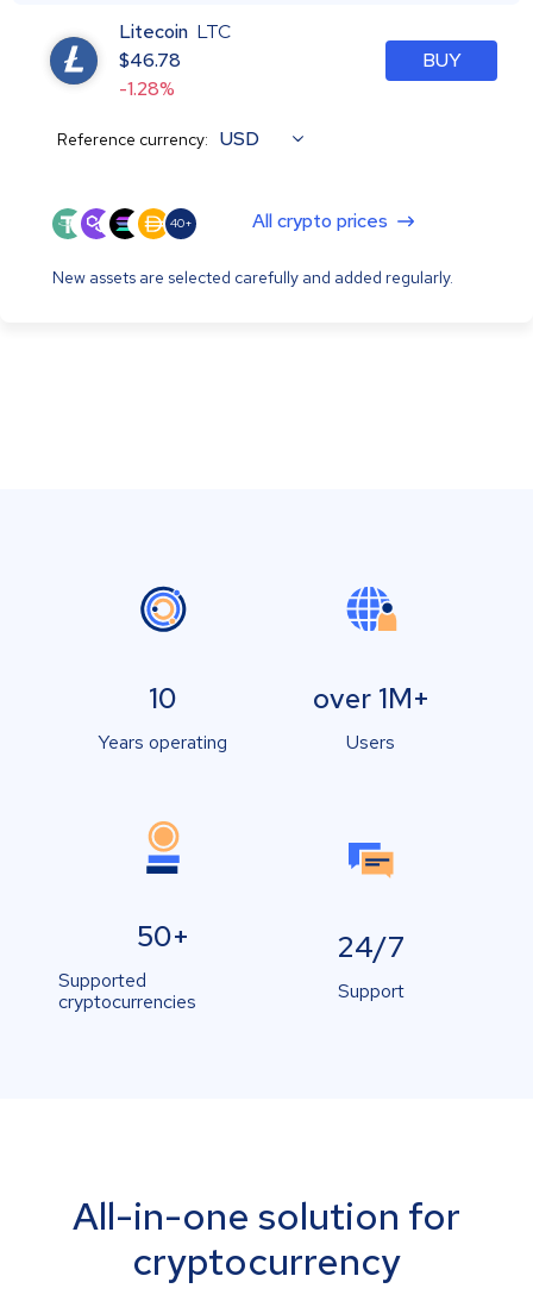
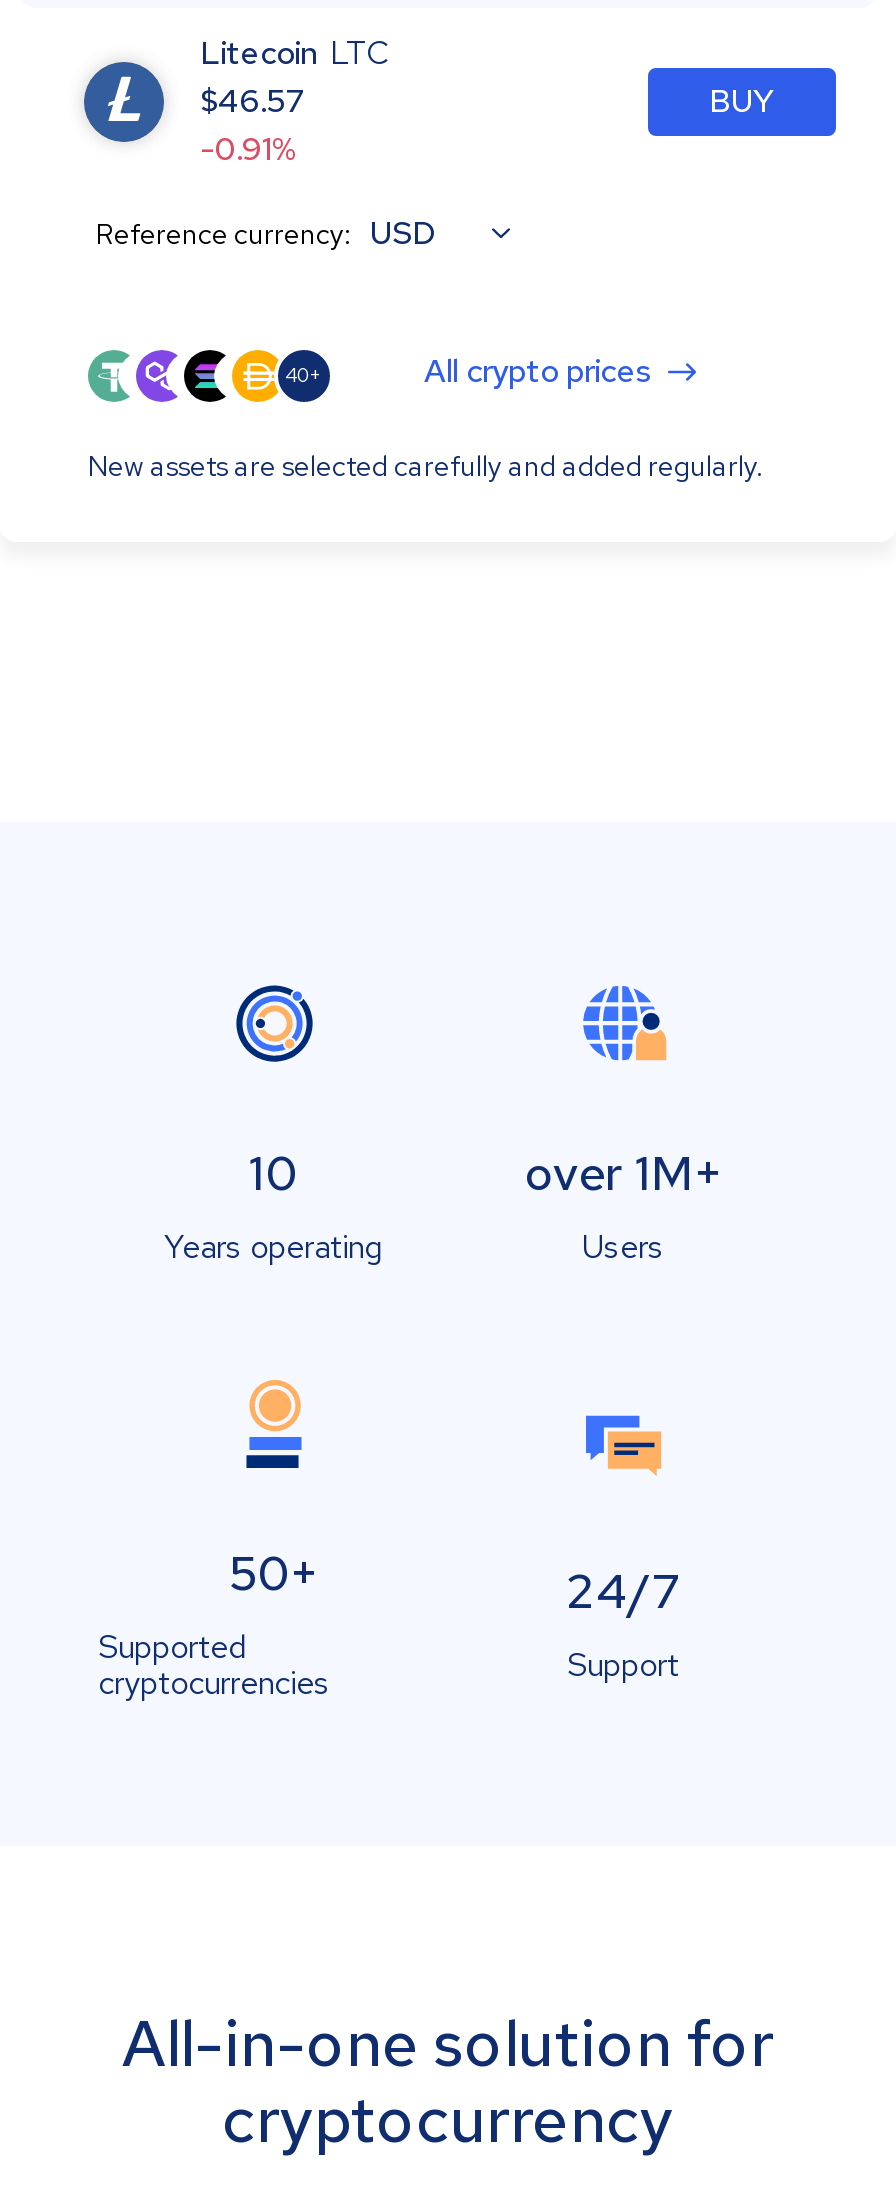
- $46.78
+ $46.57

- -1.28%
+ -0.91%
